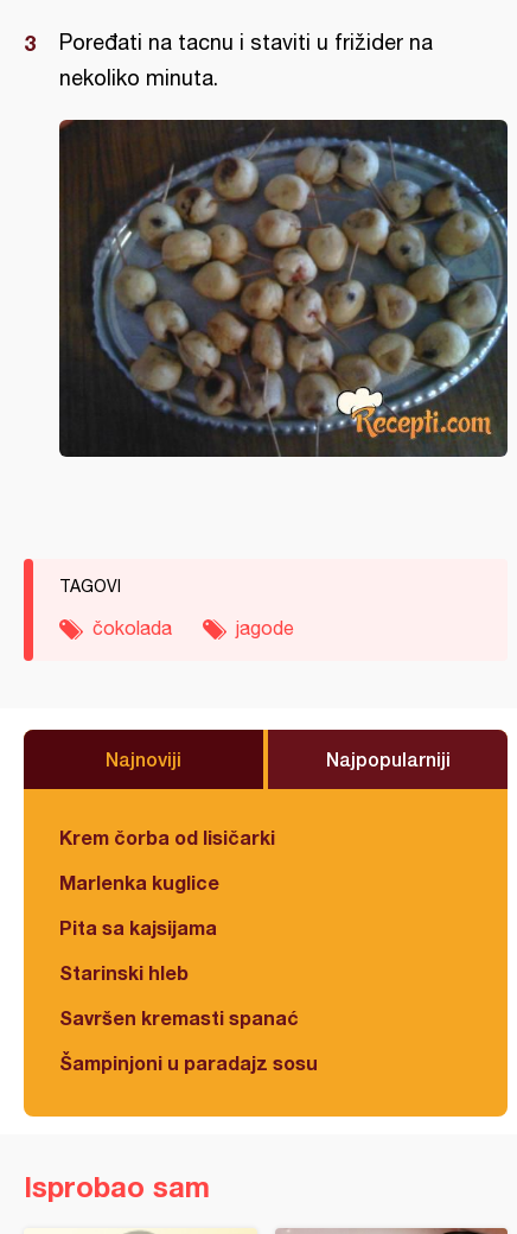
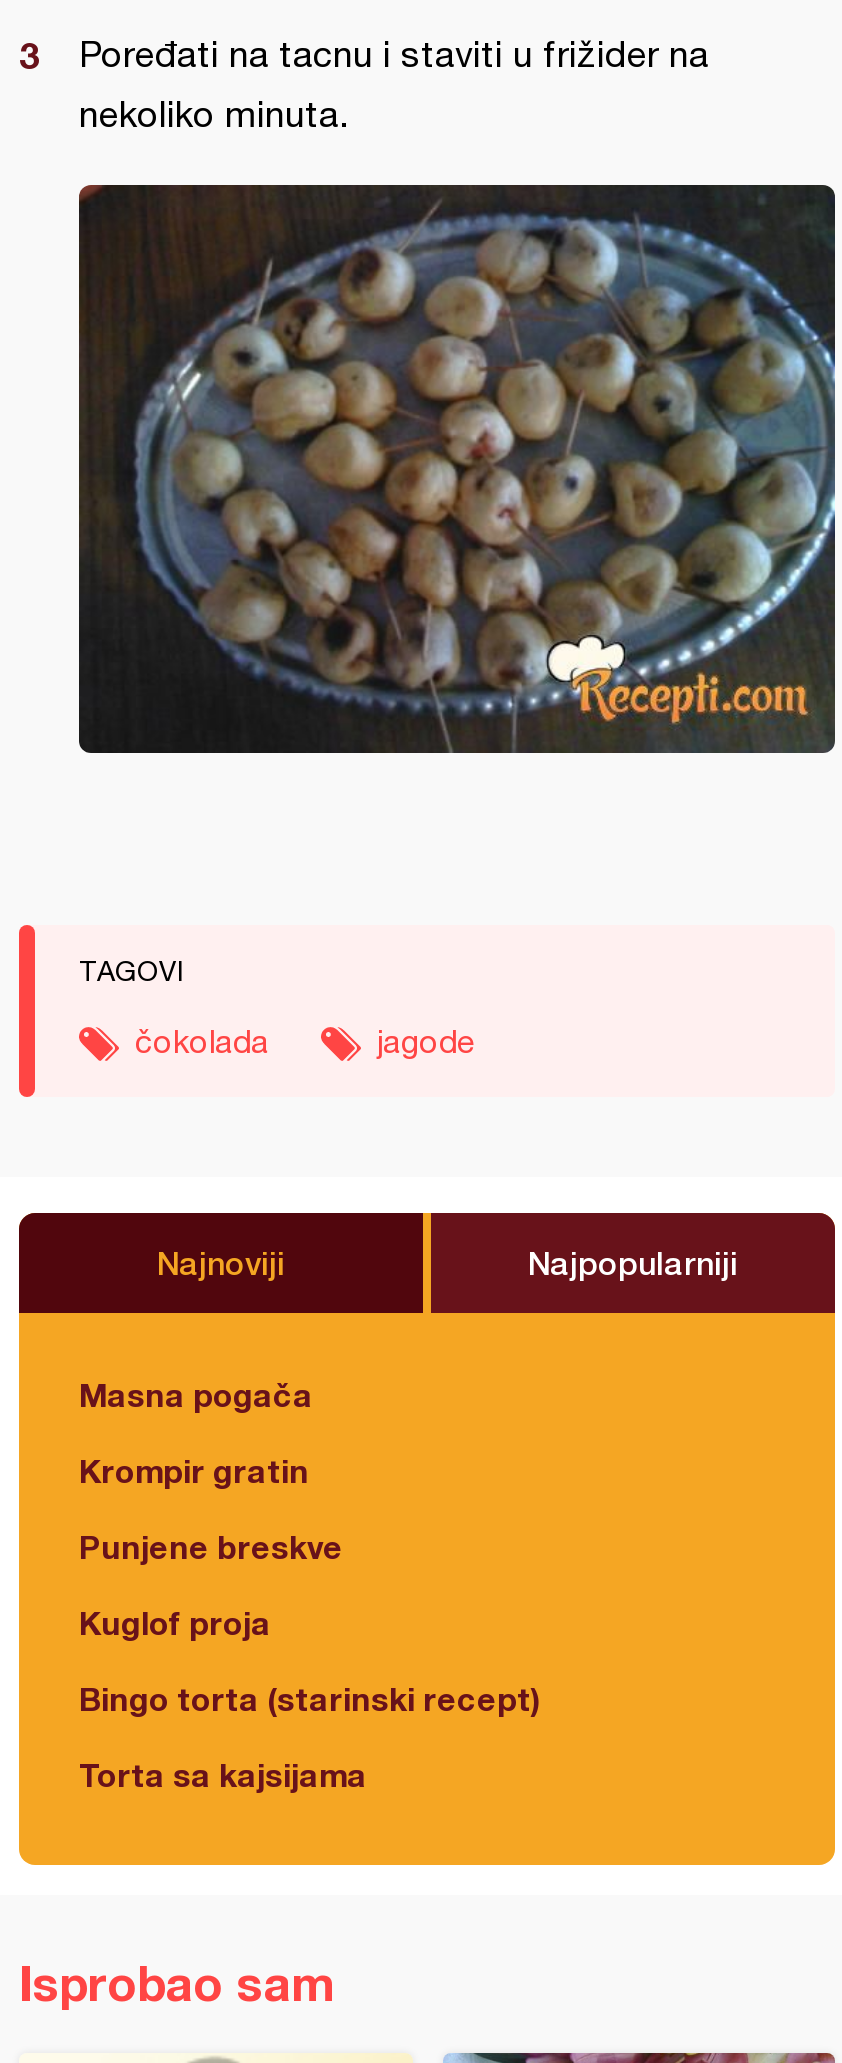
- Krem čorba od lisičarki
+ Masna pogača

- Marlenka kuglice
+ Krompir gratin

- Pita sa kajsijama
+ Punjene breskve

- Starinski hleb
+ Kuglof proja

- Savršen kremasti spanać
+ Bingo torta (starinski recept)

- Šampinjoni u paradajz sosu
+ Torta sa kajsijama
